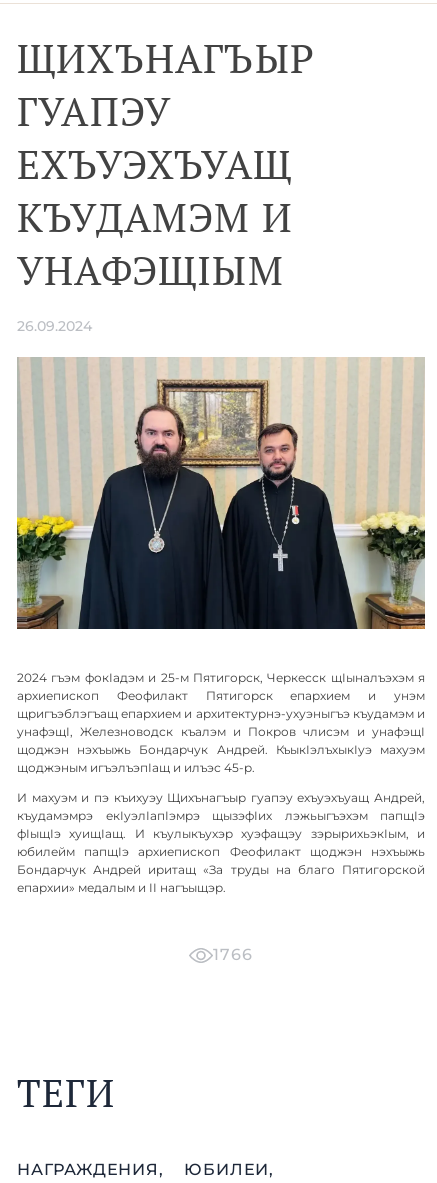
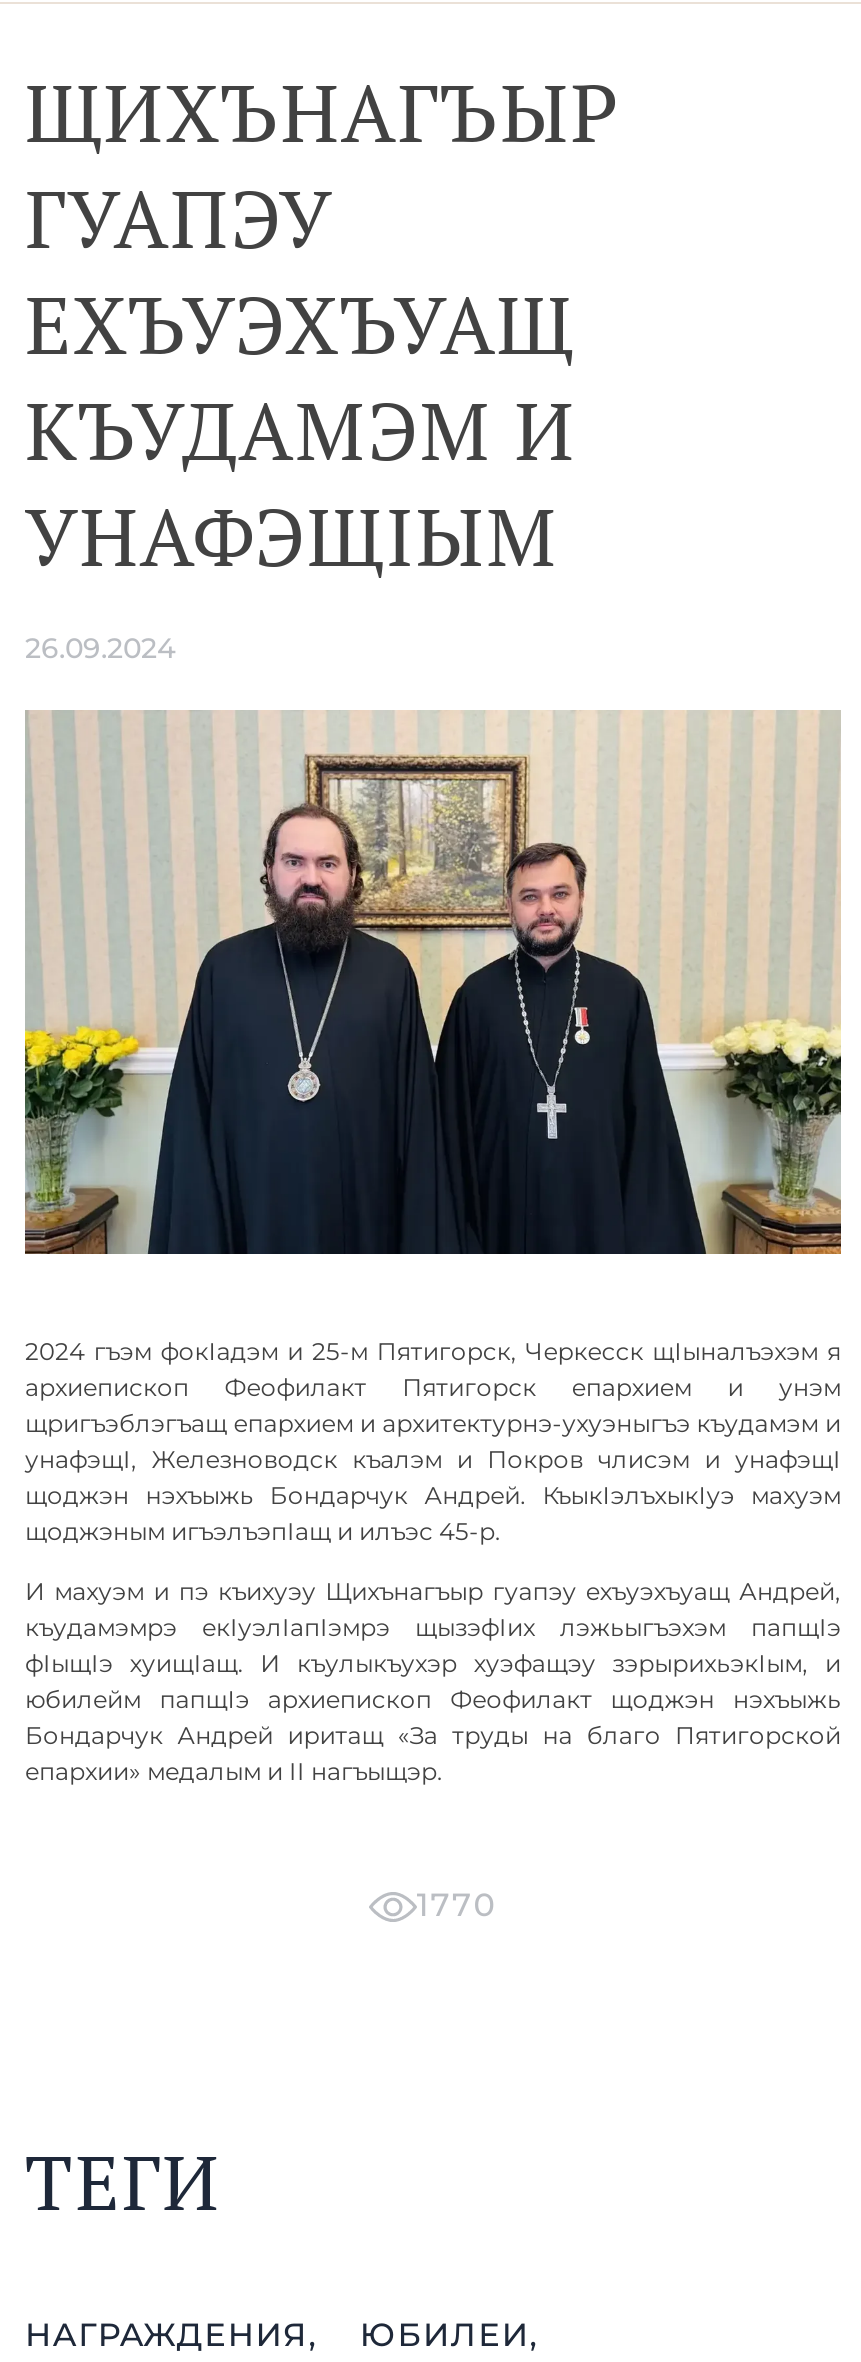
- 1766
+ 1770
